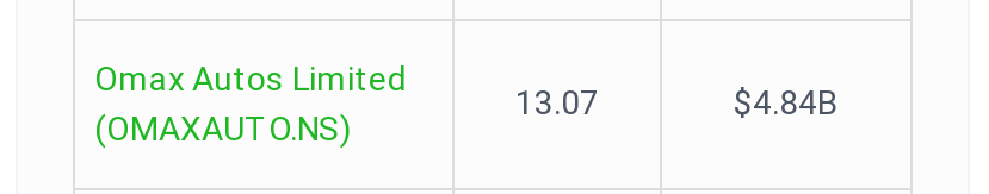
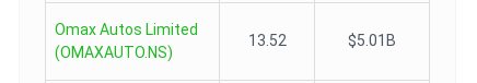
- 13.07
- $4.84B
+ 13.52
+ $5.01B
